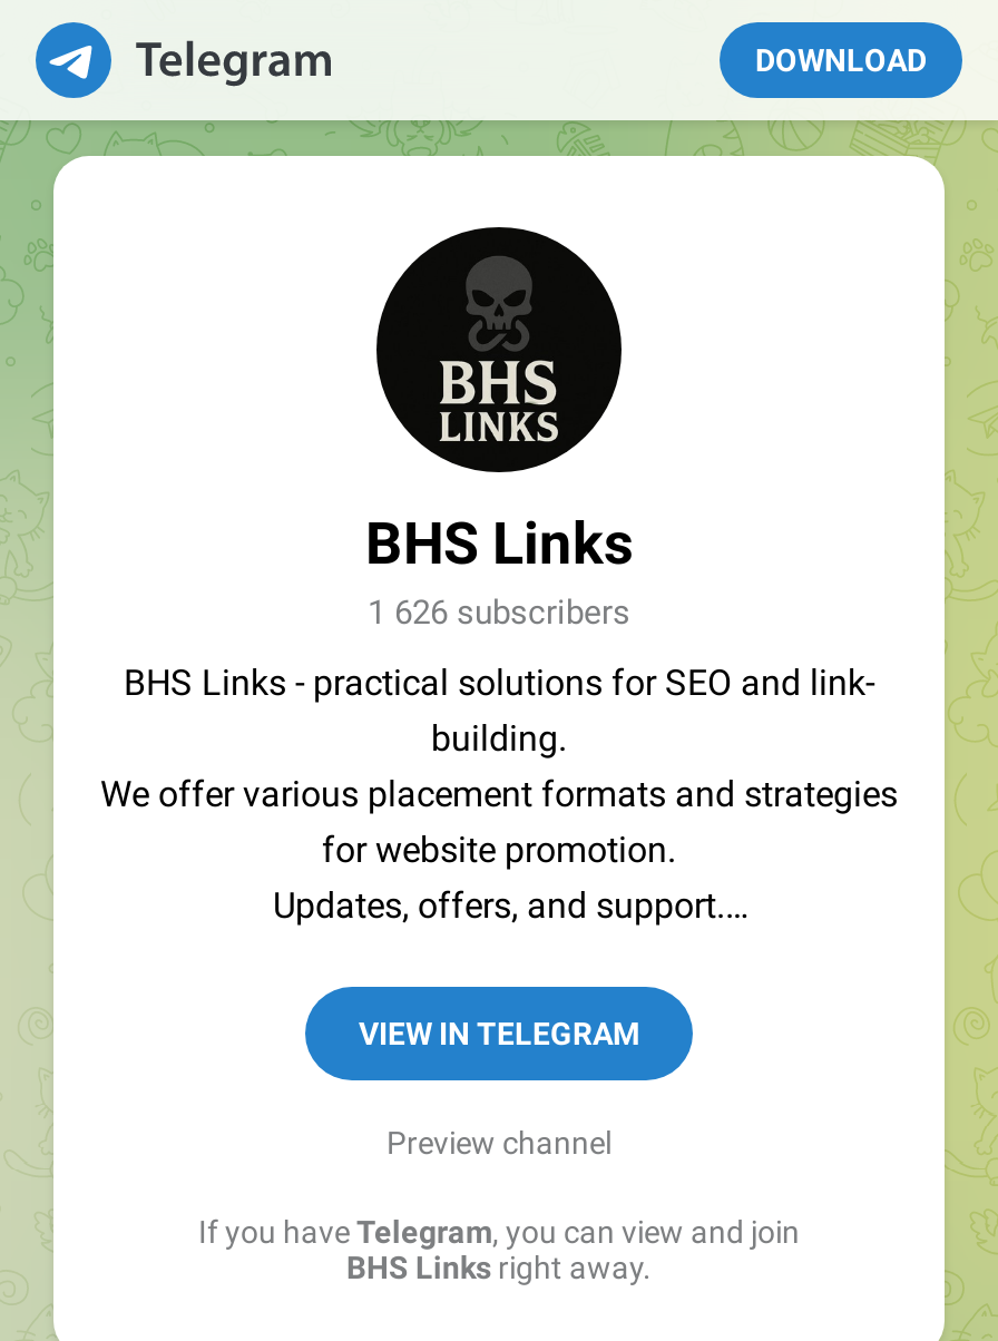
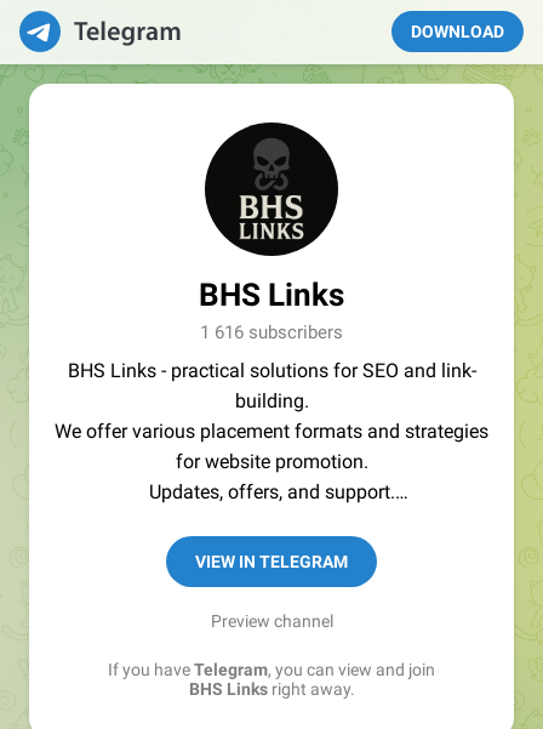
- 1 626 subscribers
+ 1 616 subscribers
